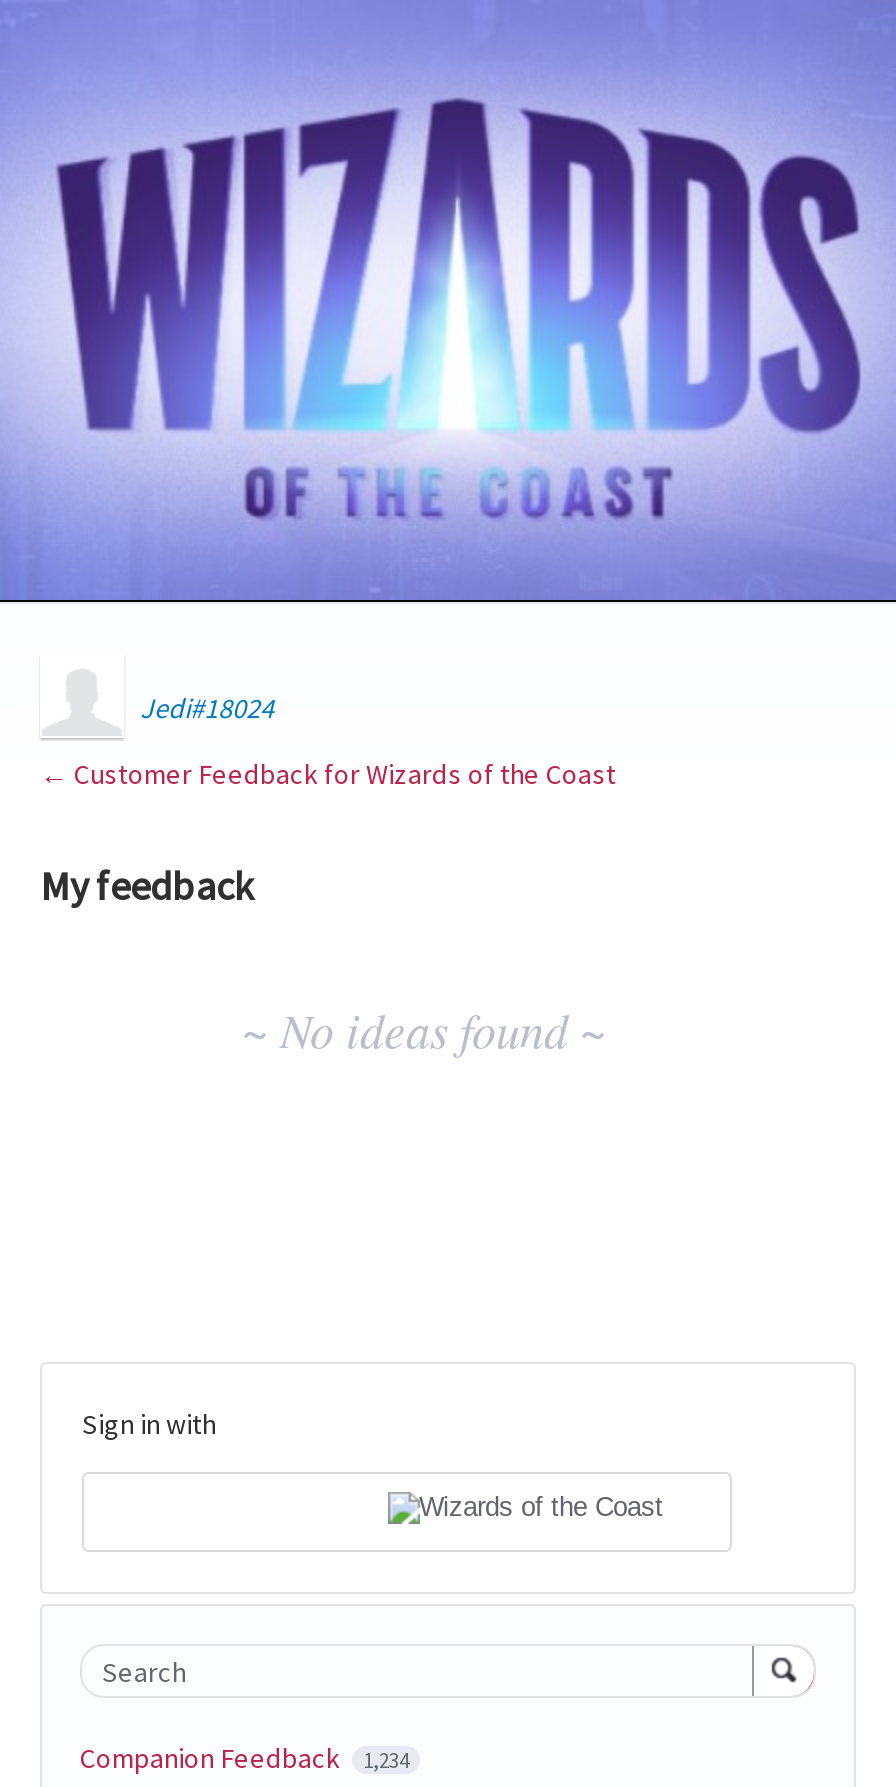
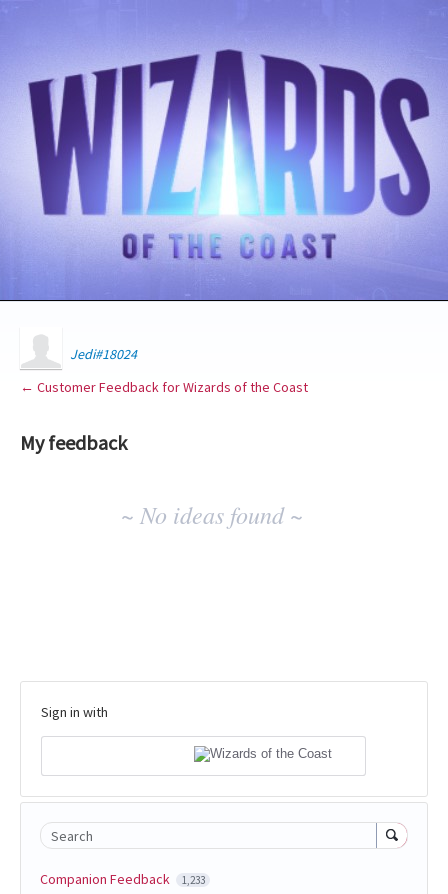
- Companion Feedback 1,234
+ Companion Feedback 1,233
